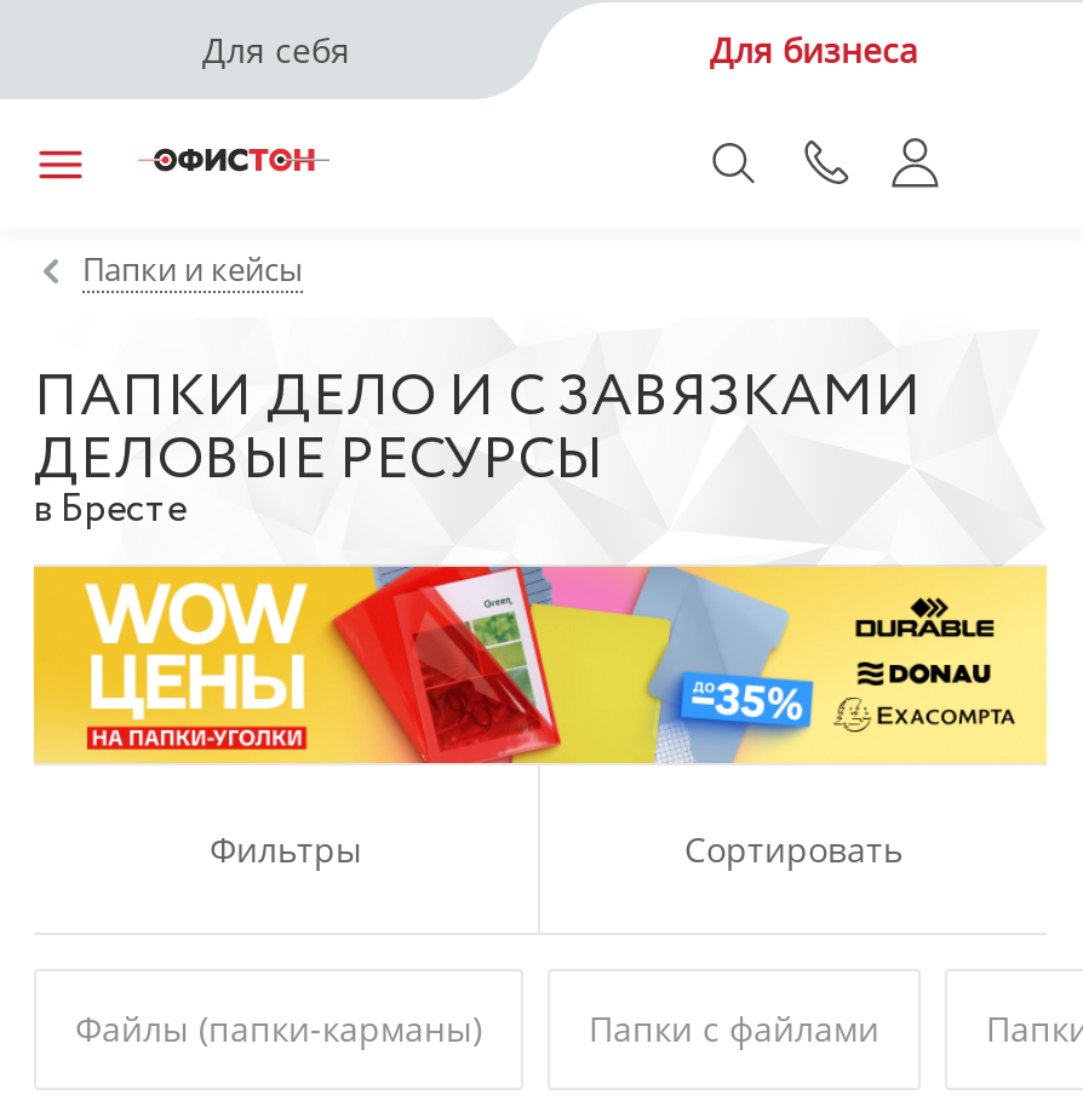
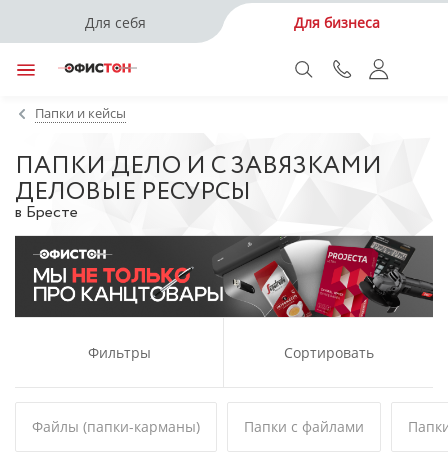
- [image]
+ [image]
